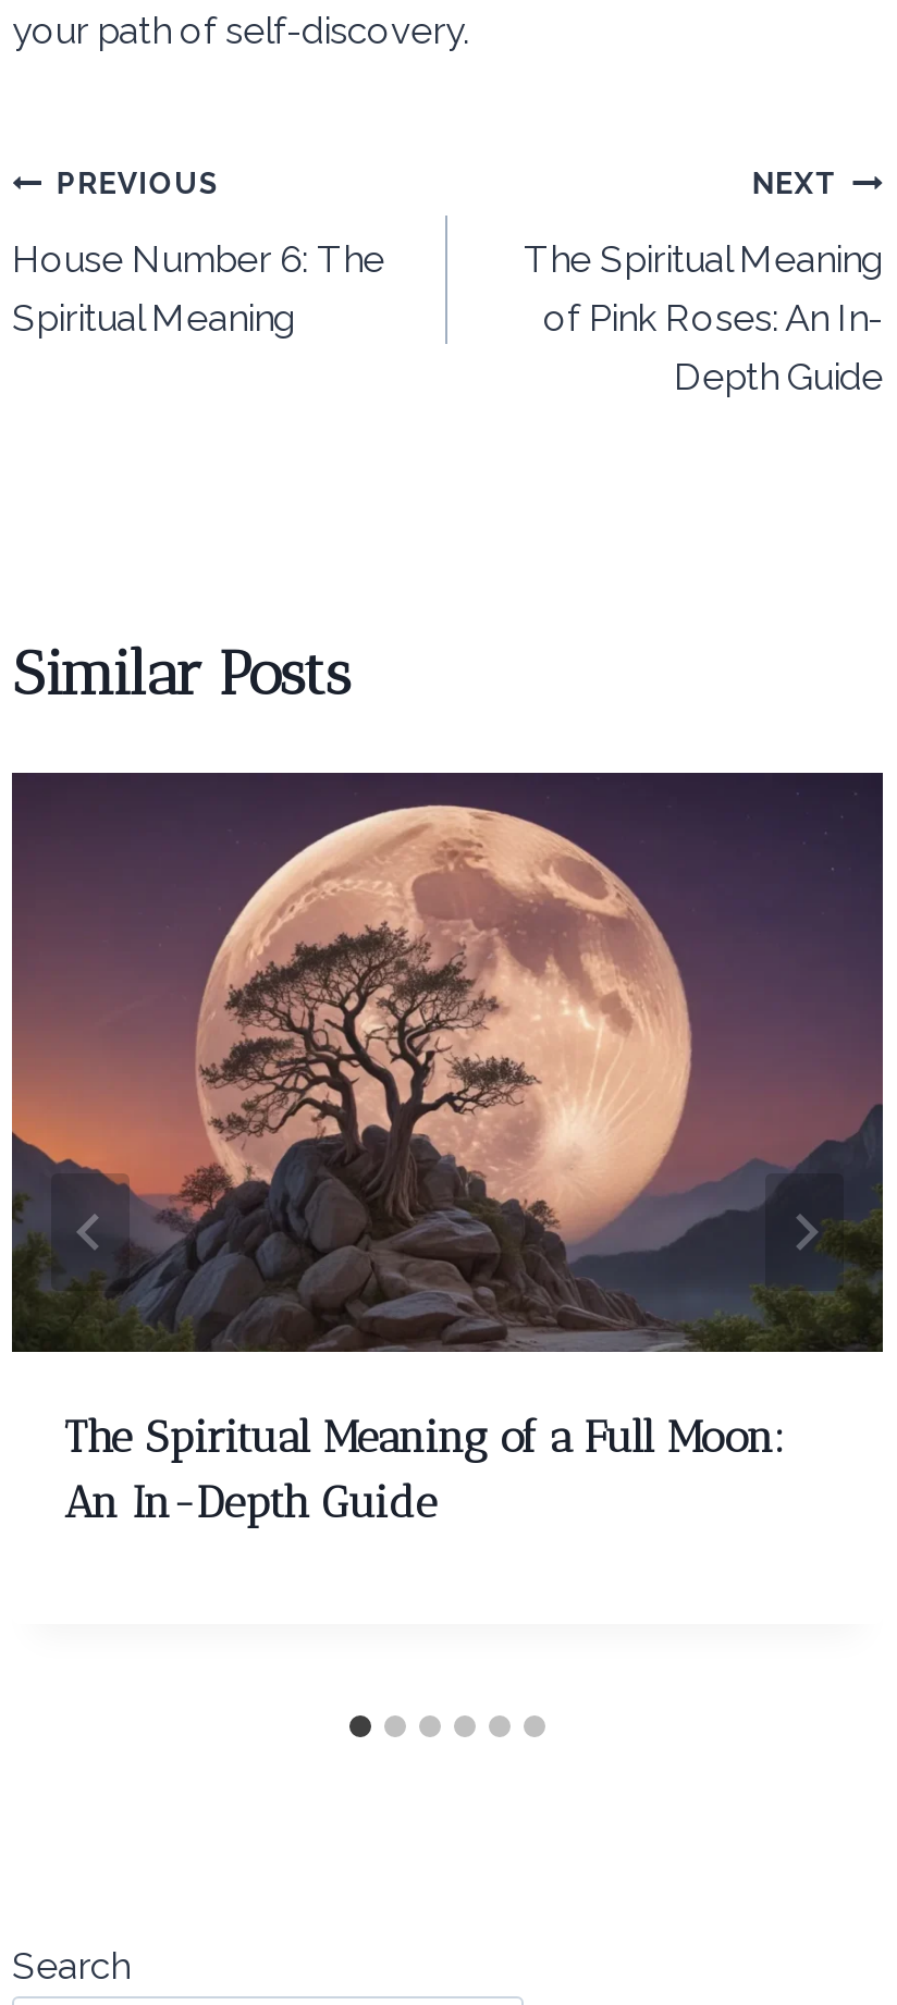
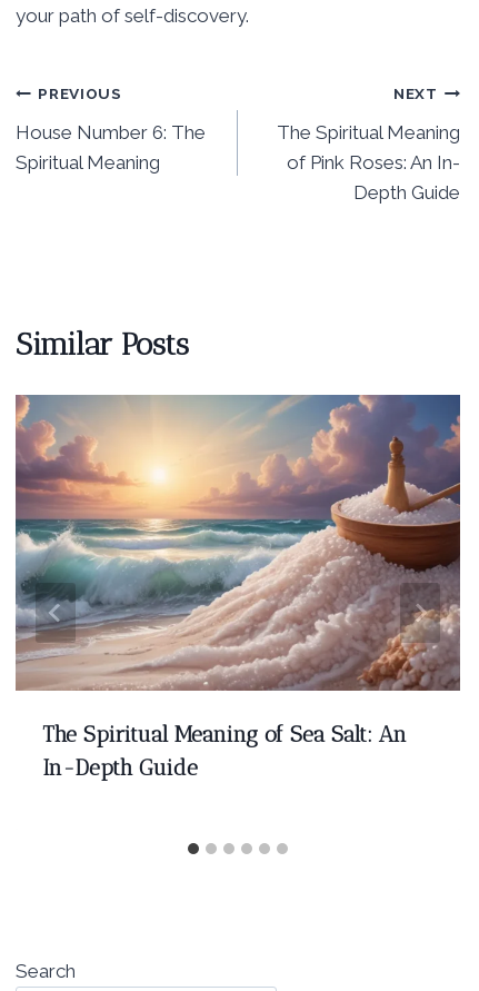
- [image]
- The Spiritual Meaning of a Full Moon:
- An In-Depth Guide
+ [image]
+ The Spiritual Meaning of Sea Salt: An
+ In-Depth Guide
